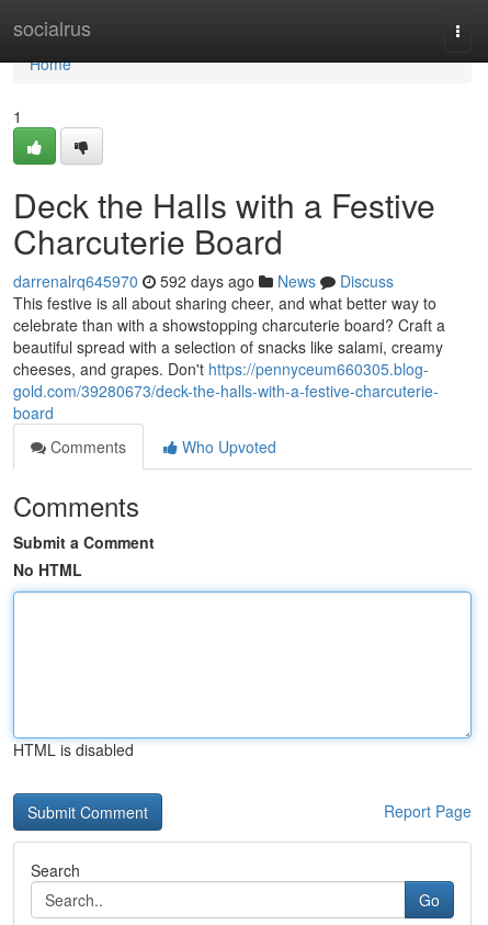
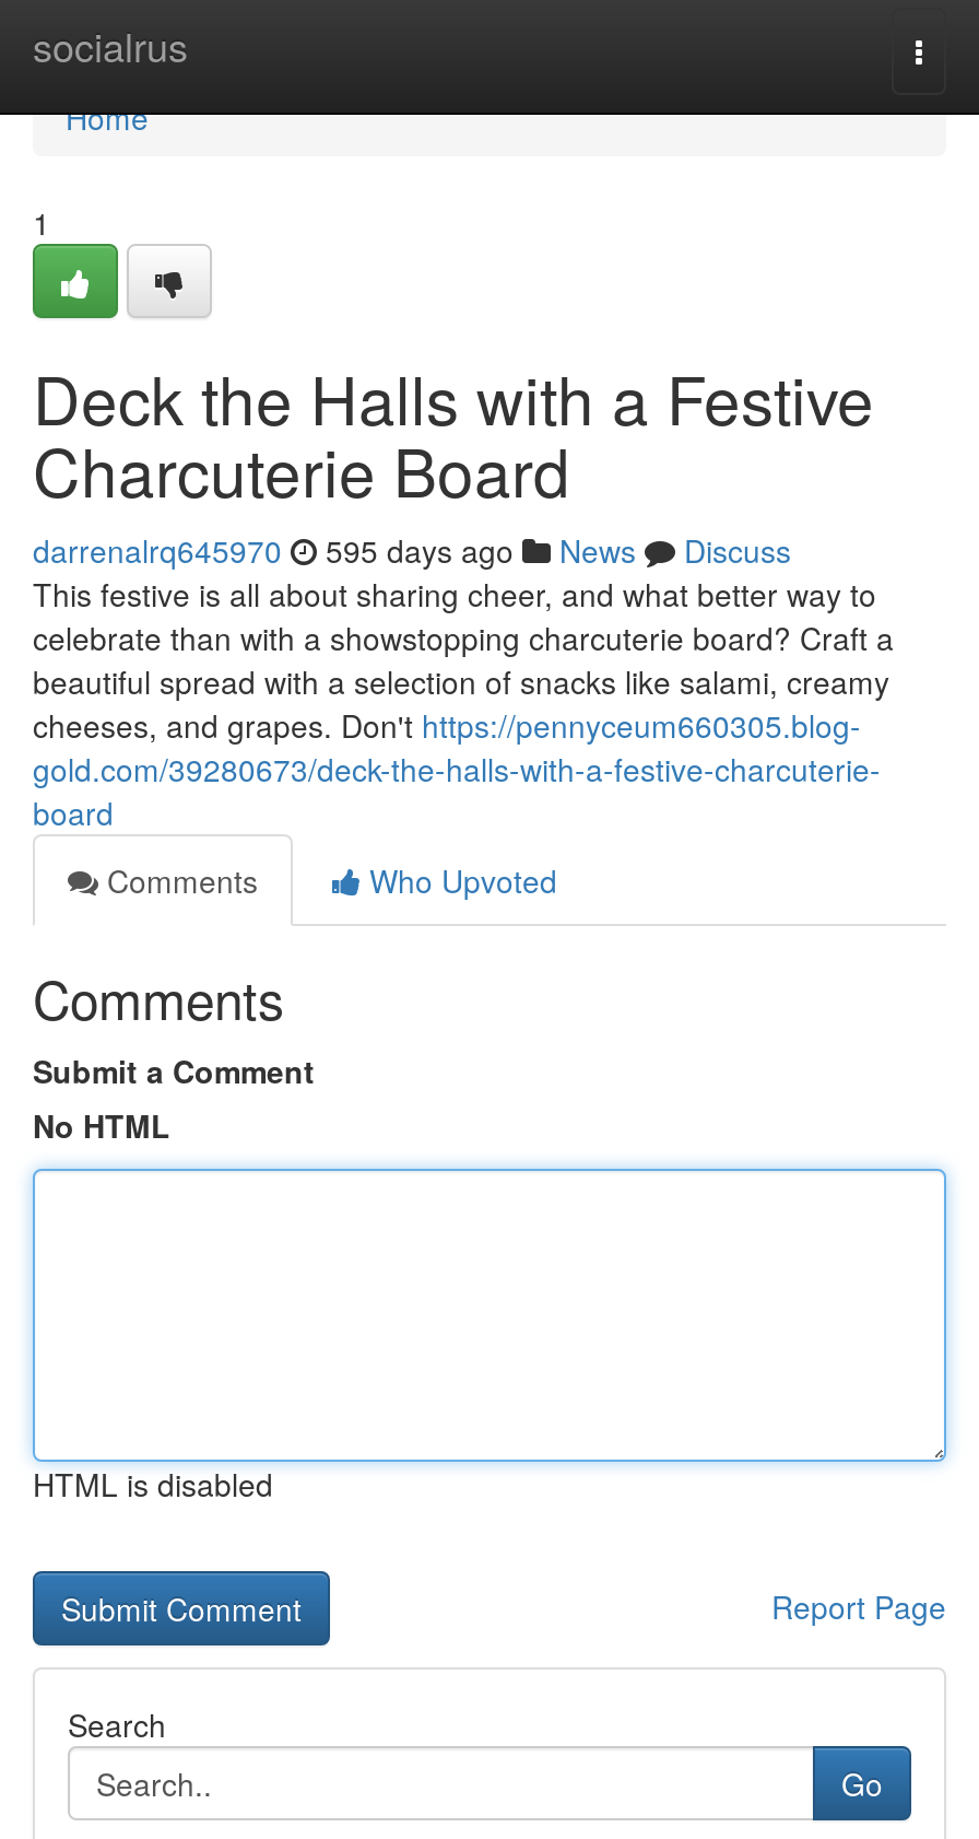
- darrenalrq645970 592 days ago News Discuss
+ darrenalrq645970 595 days ago News Discuss
